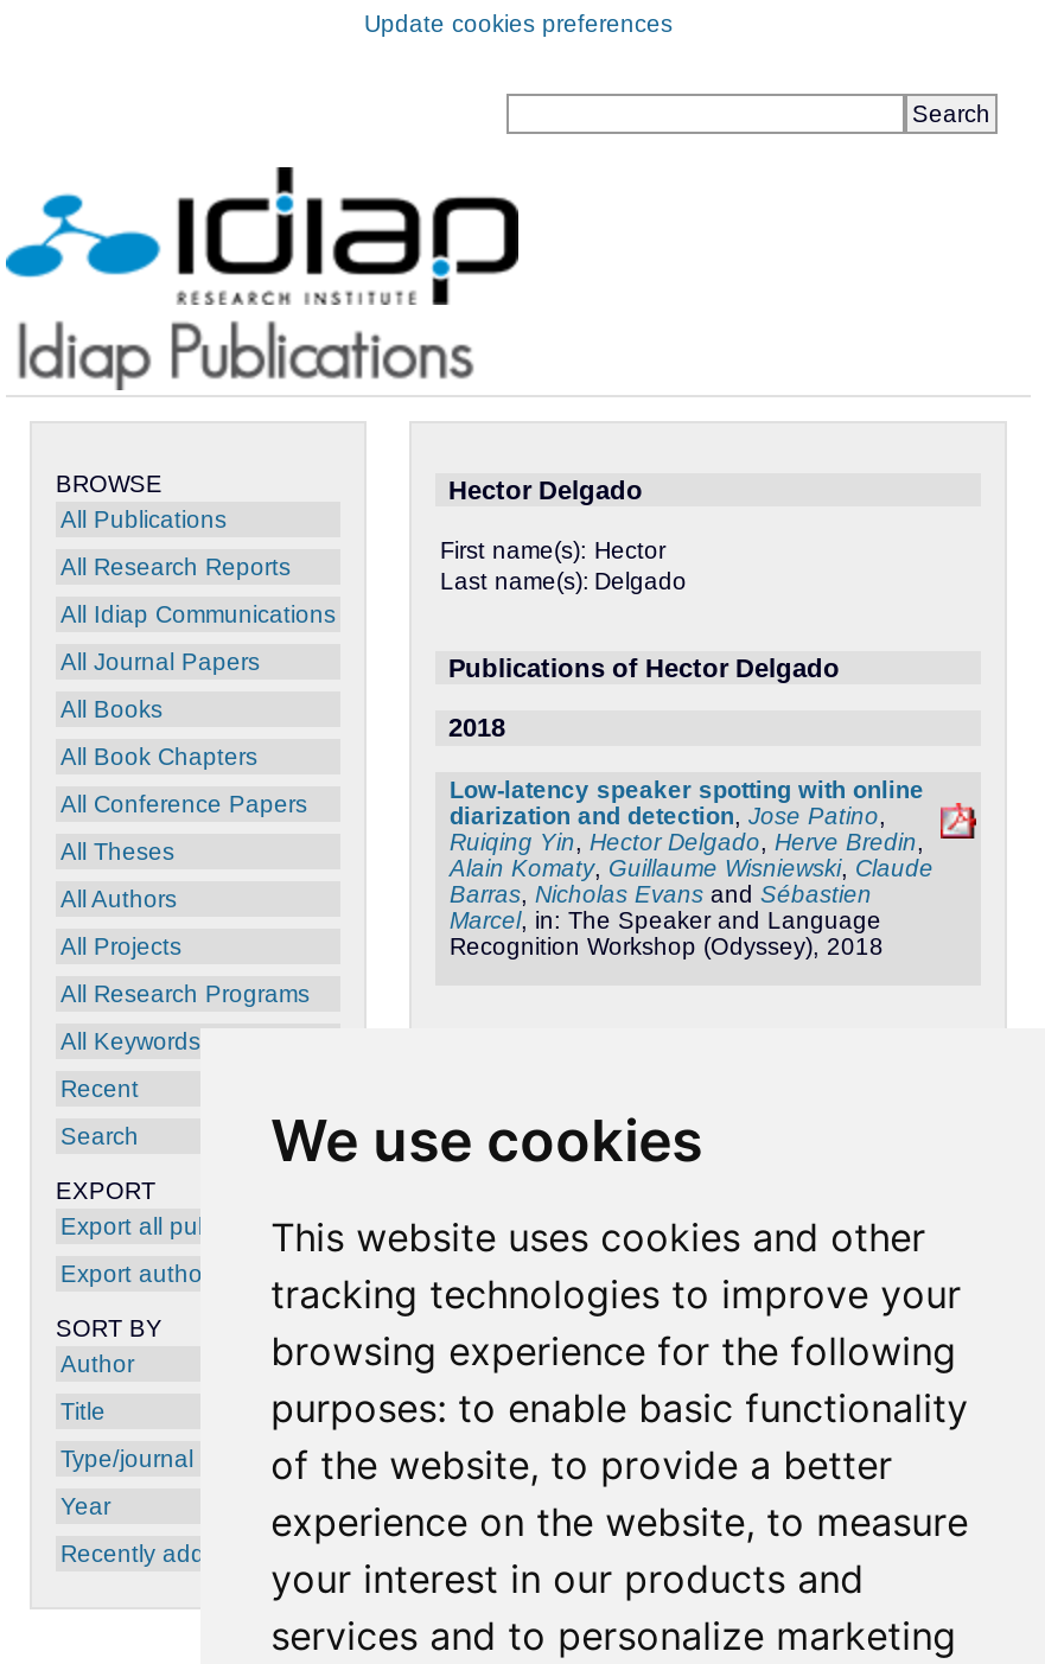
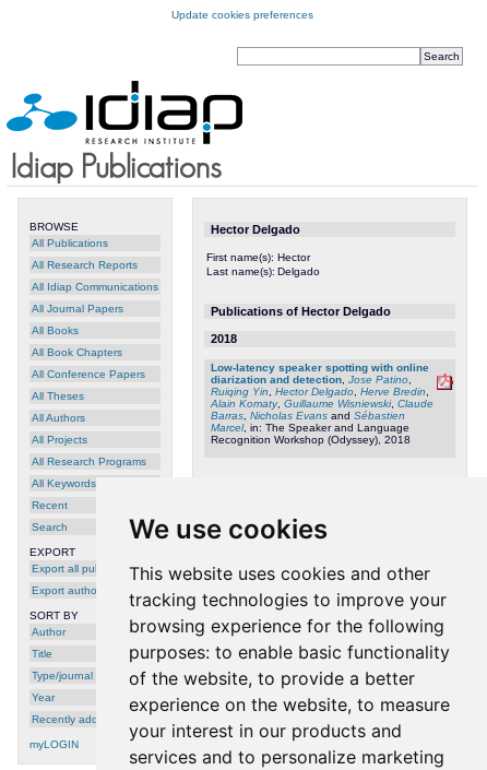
+ myLOGIN
